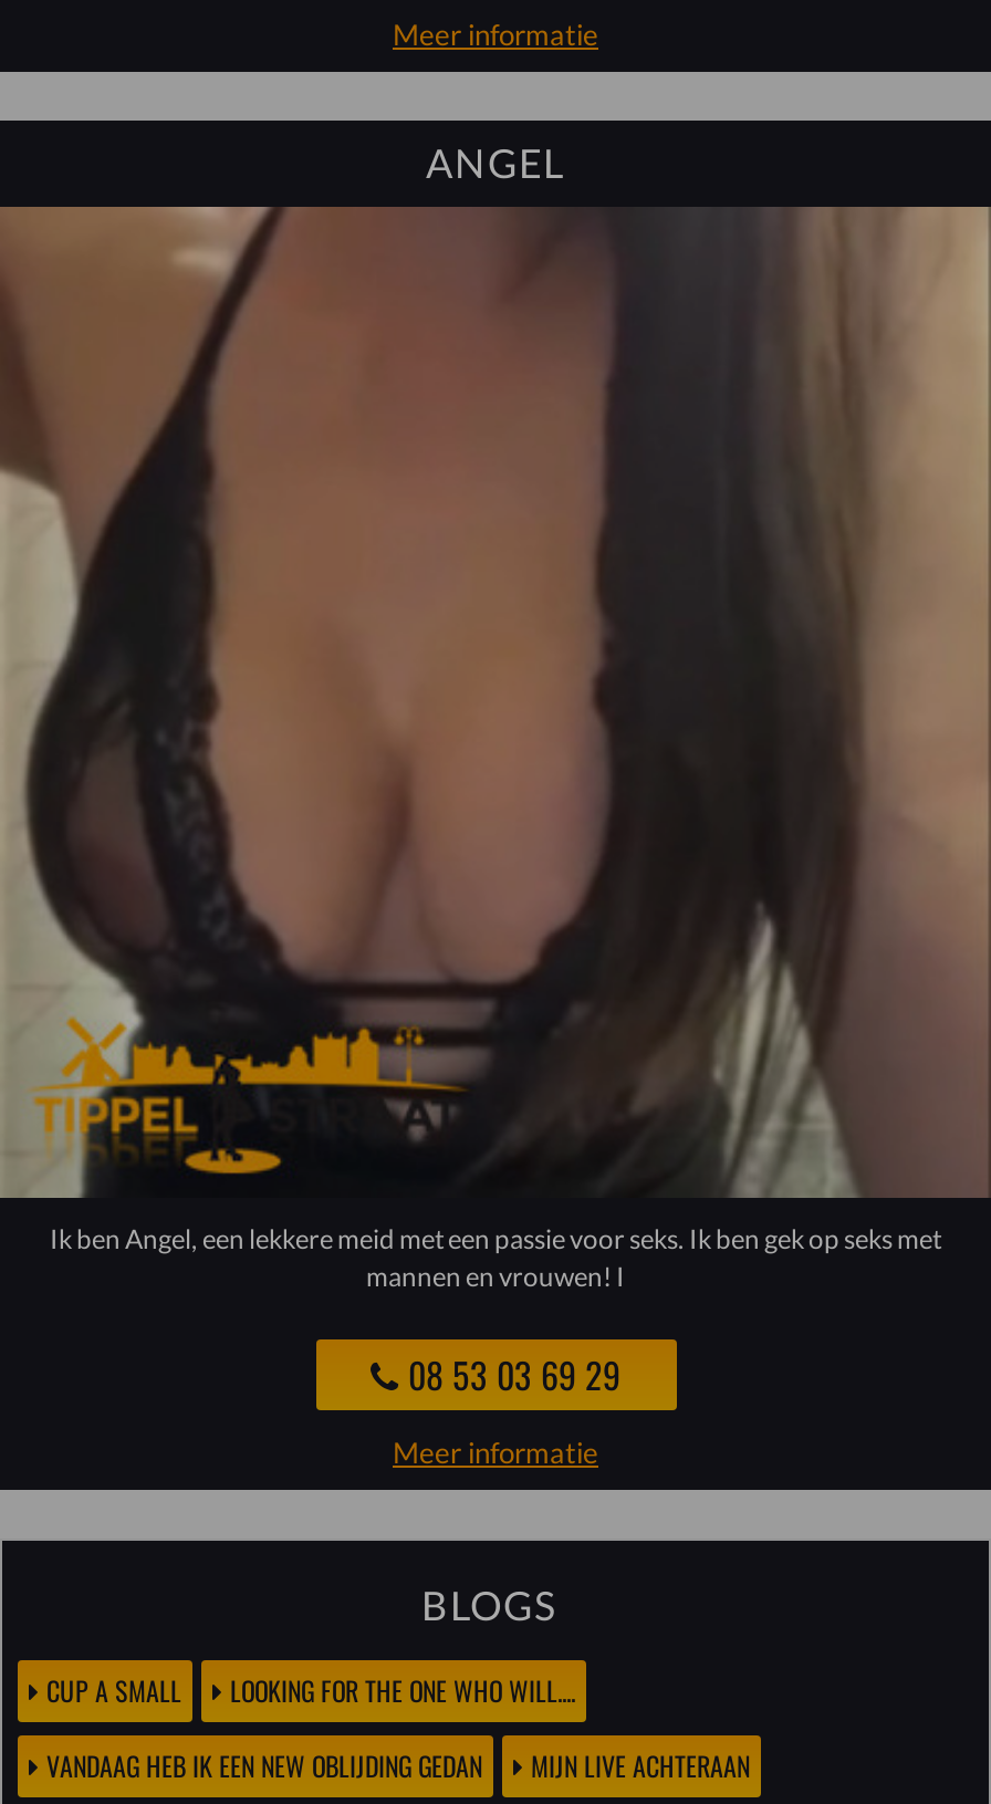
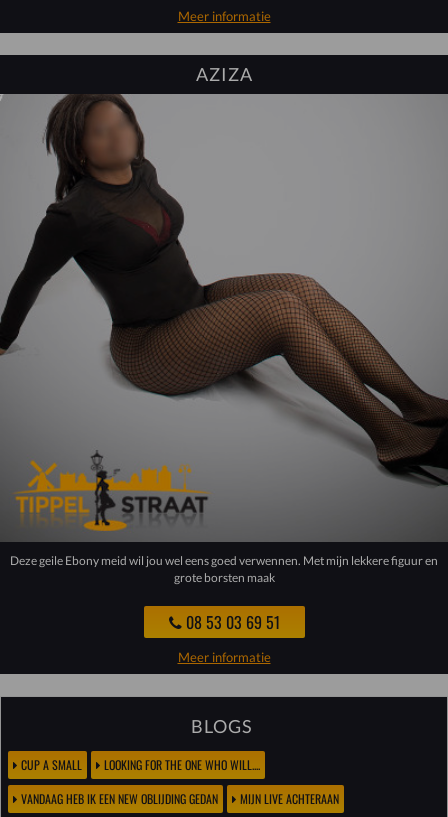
- ANGEL
+ AZIZA

- [image]
- Ik ben Angel, een lekkere meid met een passie voor seks. Ik ben gek op seks met
- mannen en vrouwen! I
+ [image]
+ Deze geile Ebony meid wil jou wel eens goed verwennen. Met mijn lekkere figuur en
+ grote borsten maak

- 08 53 03 69 29
+ 08 53 03 69 51
